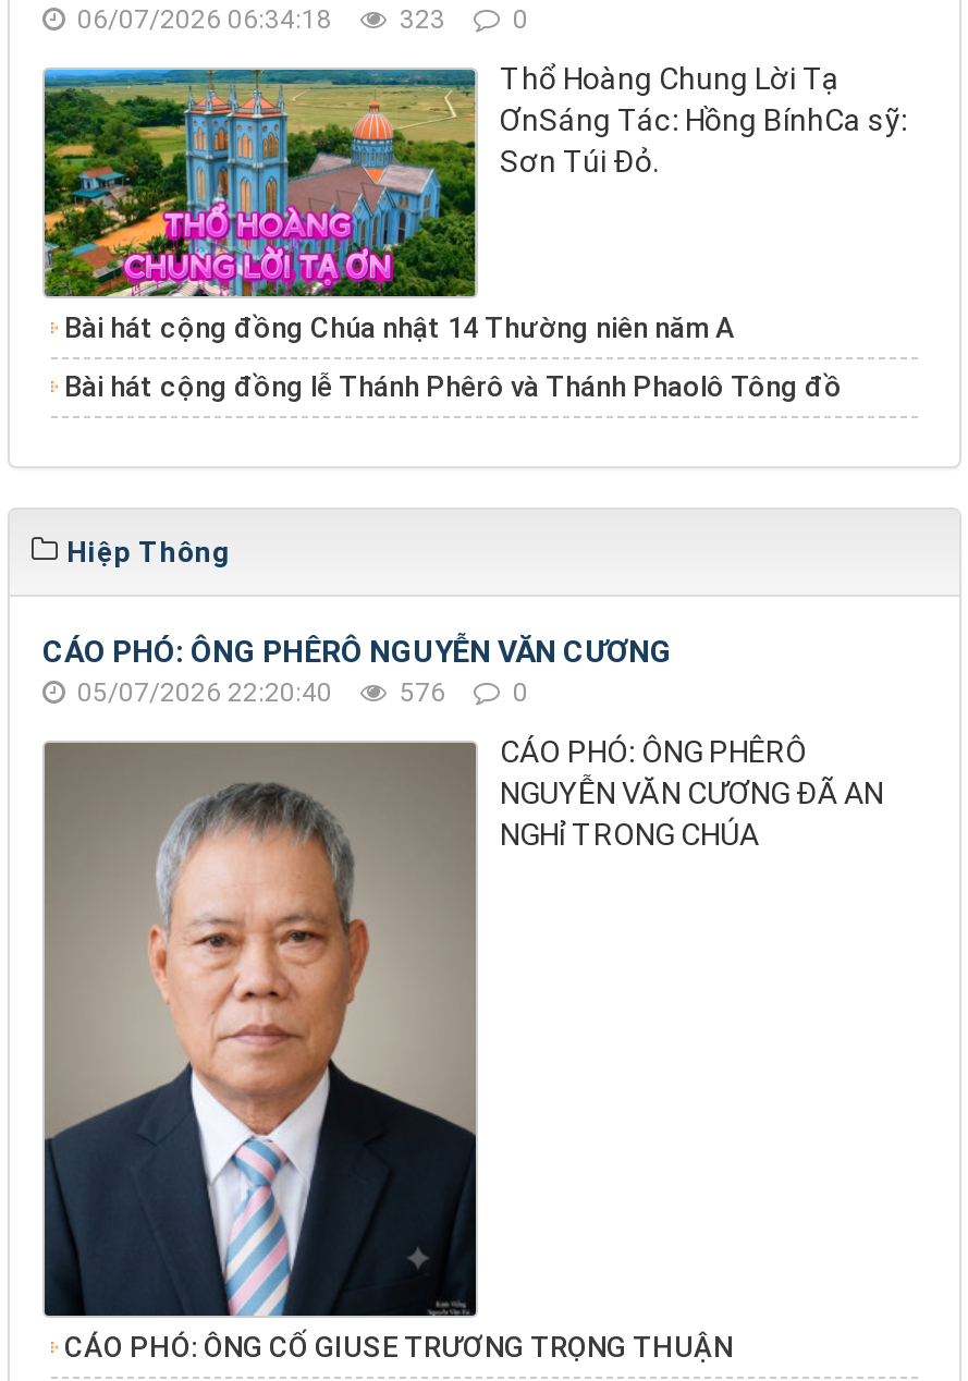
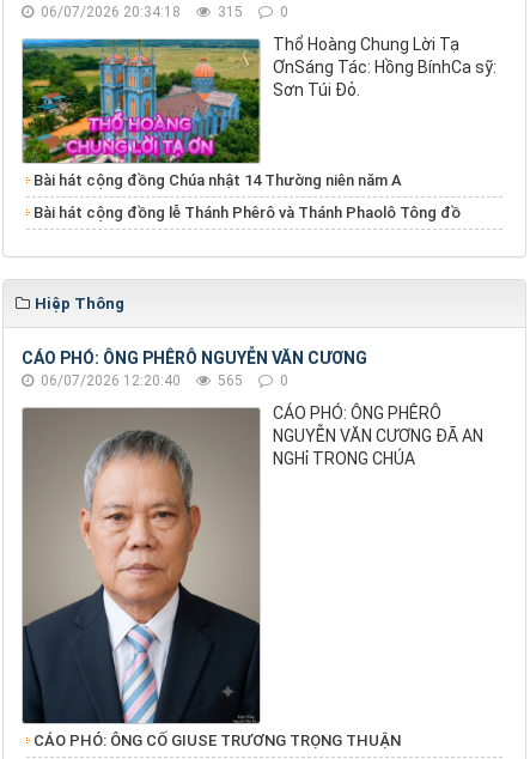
- 06/07/2026 06:34:18
+ 06/07/2026 20:34:18

- 323
+ 315

- 05/07/2026 22:20:40
+ 06/07/2026 12:20:40

- 576
+ 565
